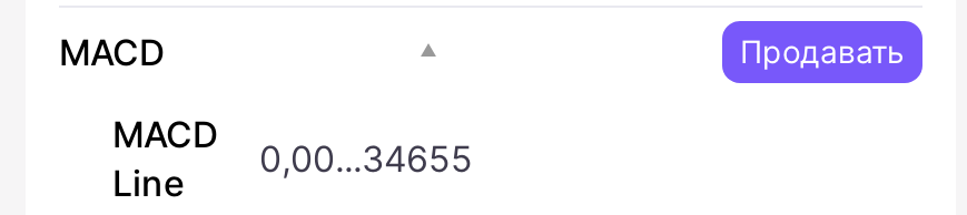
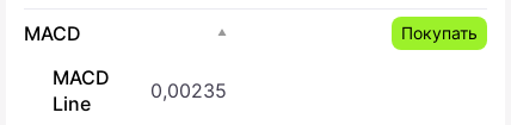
- Продавать
+ Покупать

- 0,00...34655
+ 0,00235
